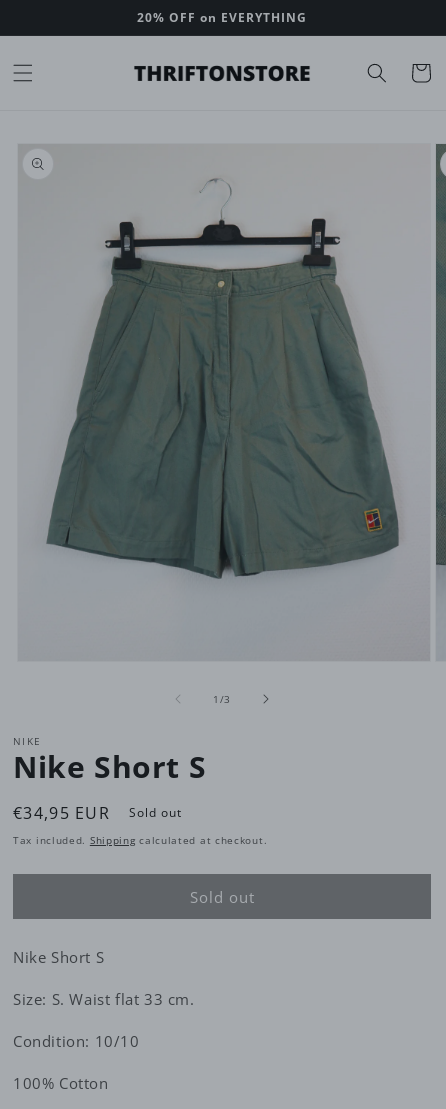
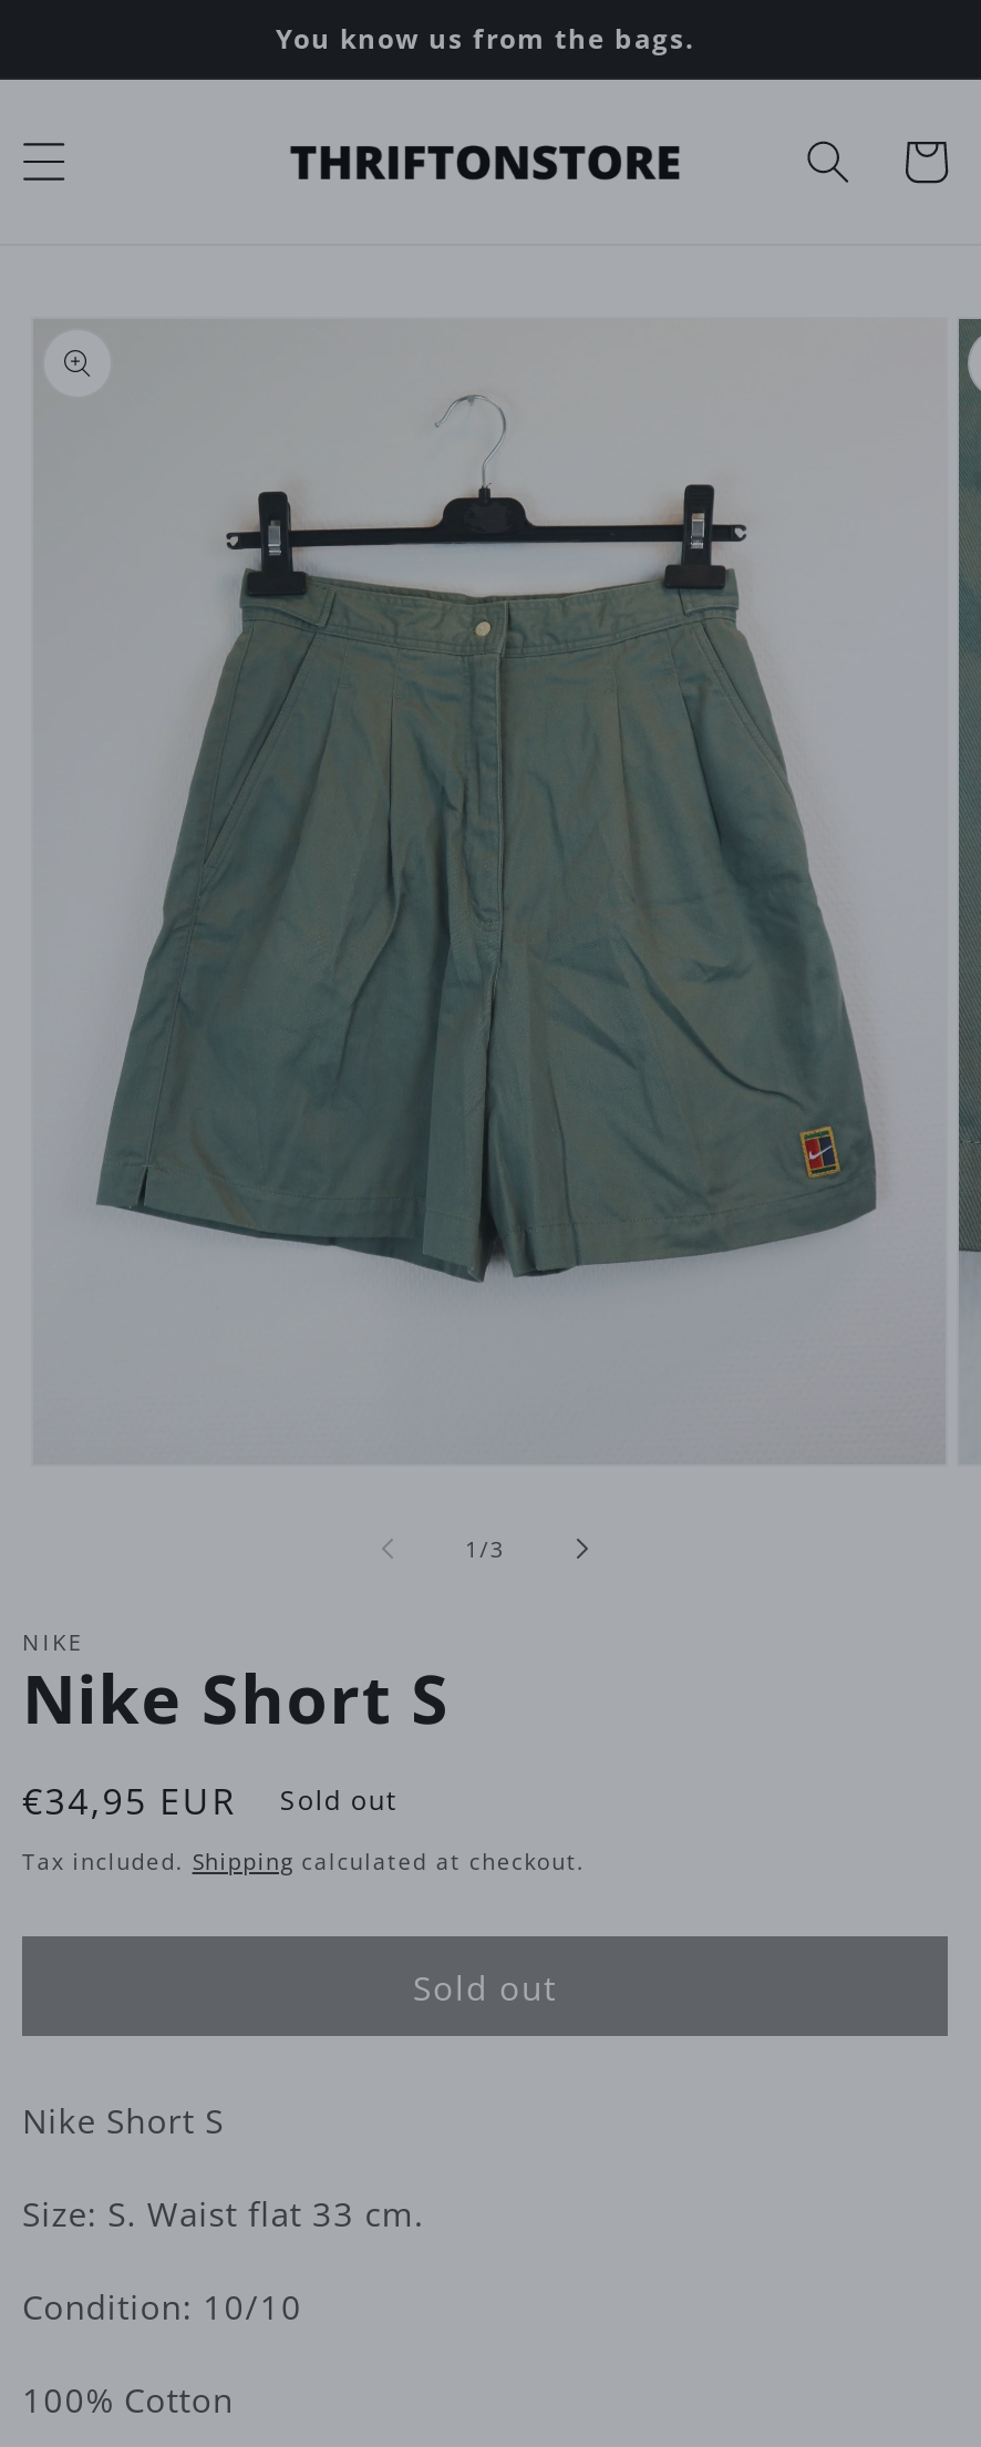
- 20% OFF on EVERYTHING
+ You know us from the bags.
